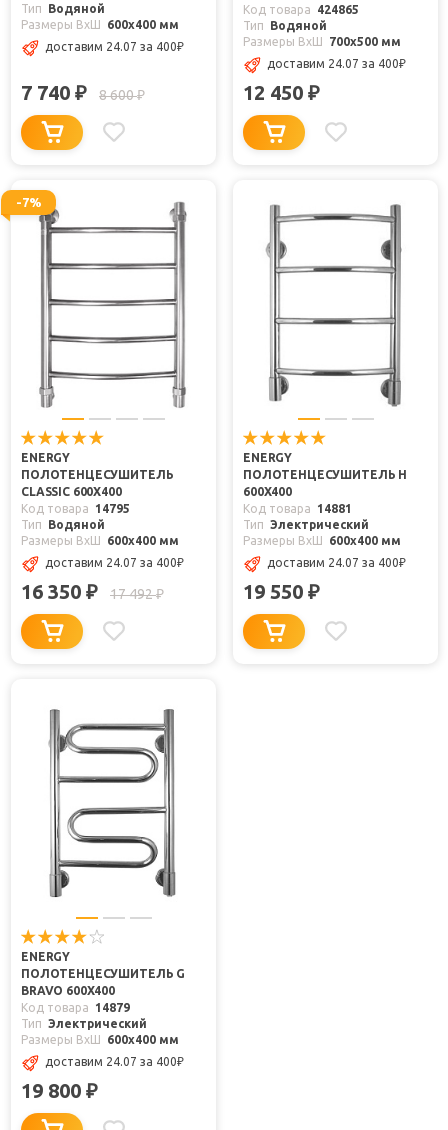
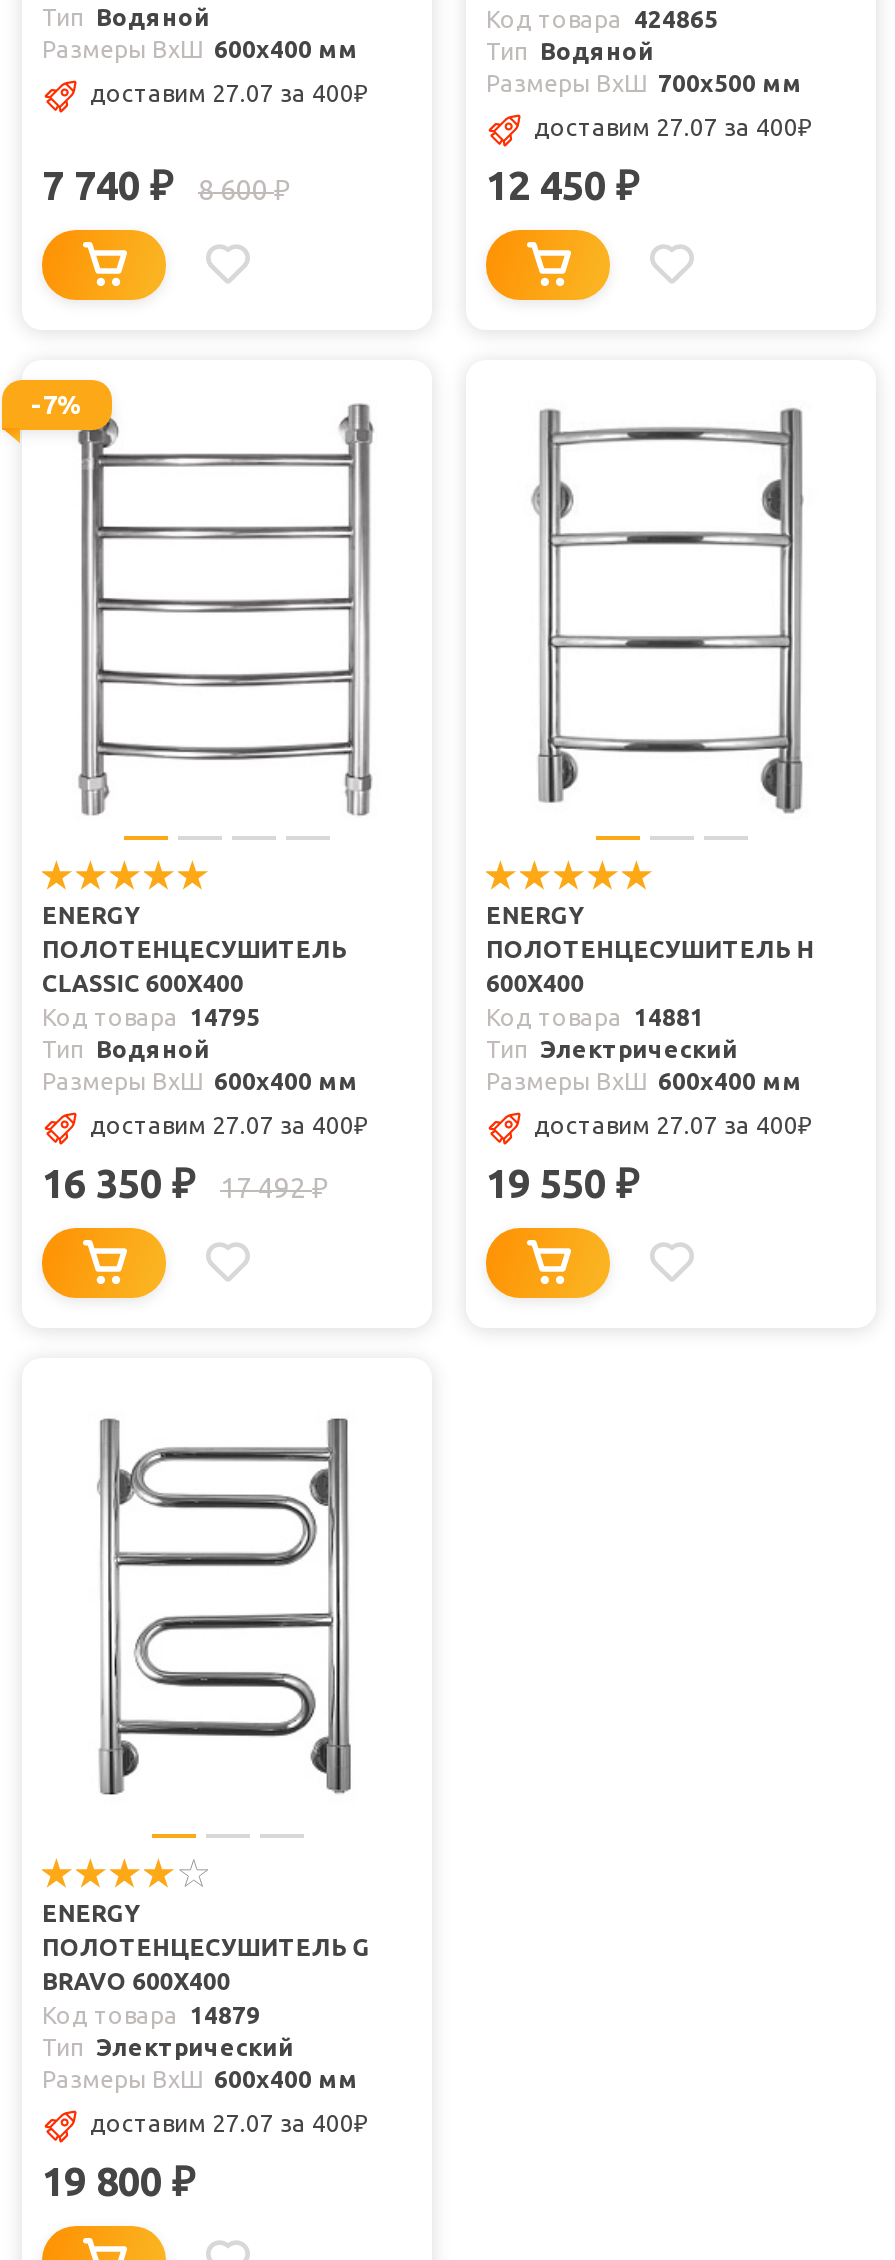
- доставим 24.07 за 400₽
+ доставим 27.07 за 400₽

- доставим 24.07 за 400₽
+ доставим 27.07 за 400₽

- доставим 24.07 за 400₽
+ доставим 27.07 за 400₽

- доставим 24.07 за 400₽
+ доставим 27.07 за 400₽

- доставим 24.07 за 400₽
+ доставим 27.07 за 400₽
